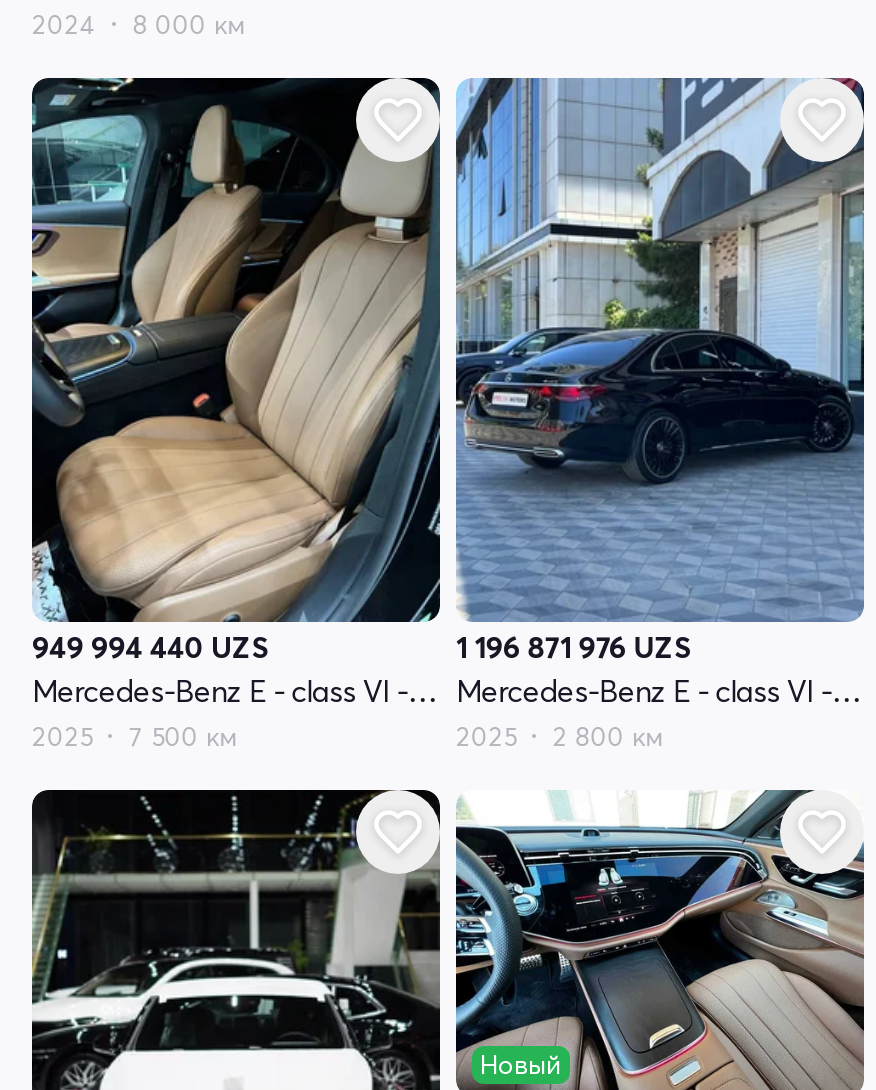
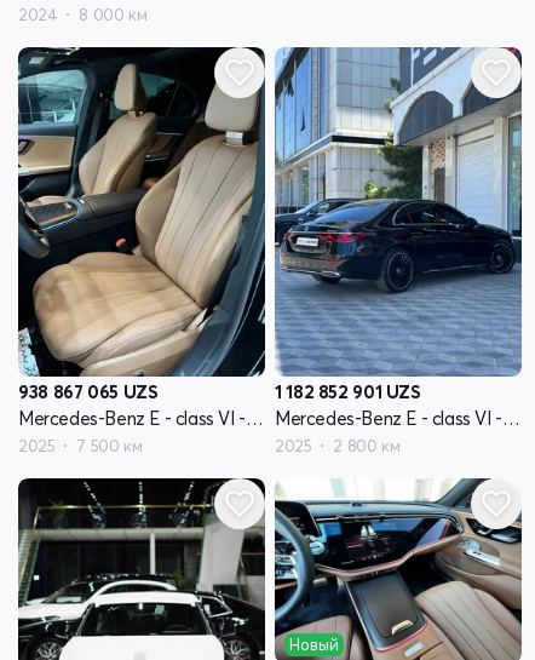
- 949 994 440 UZS
+ 938 867 065 UZS

- 1 196 871 976 UZS
+ 1 182 852 901 UZS
